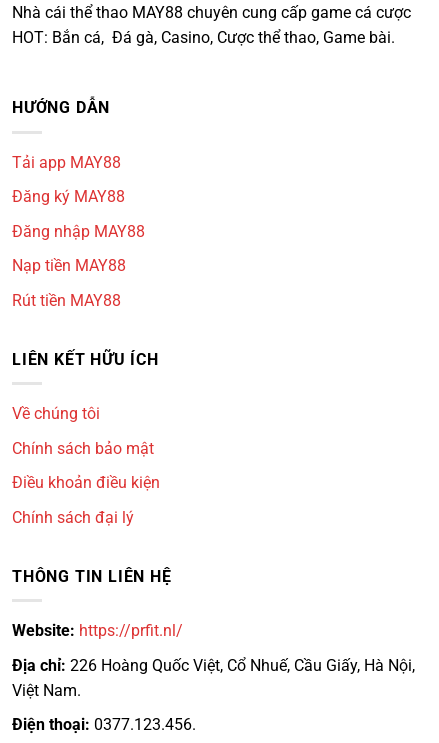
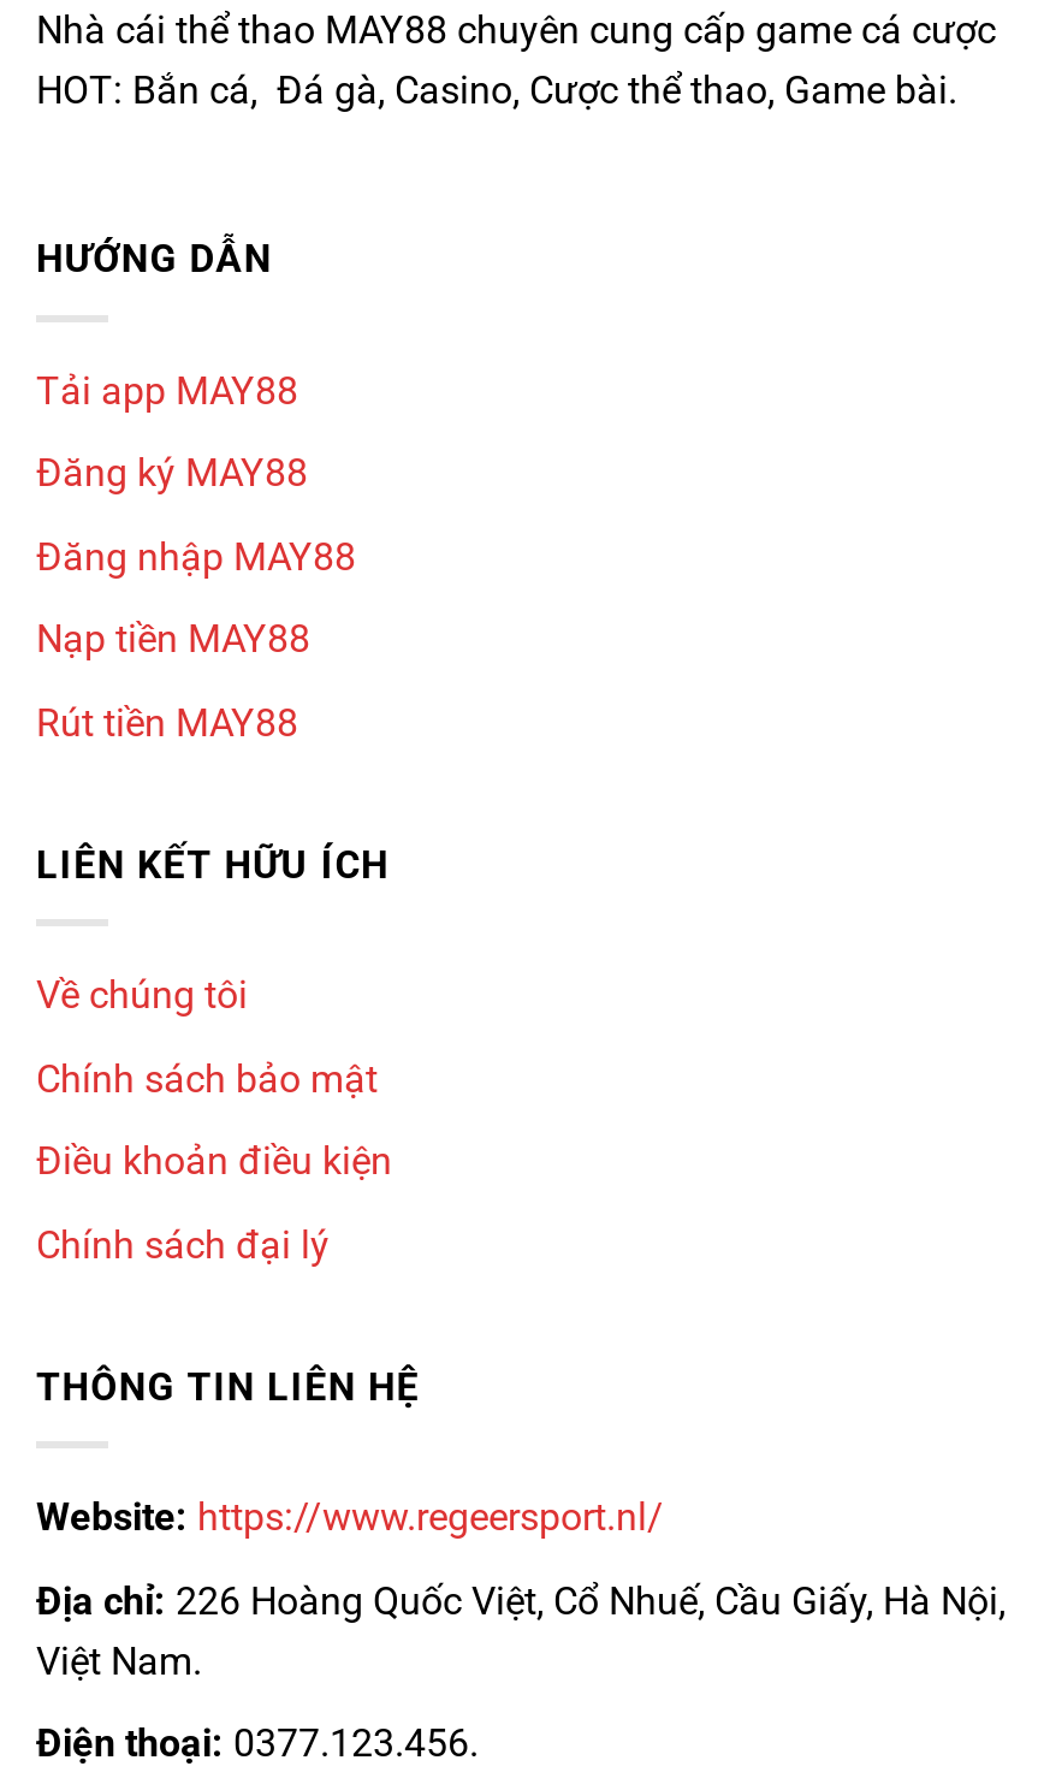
- Website: https://prfit.nl/
+ Website: https://www.regeersport.nl/
